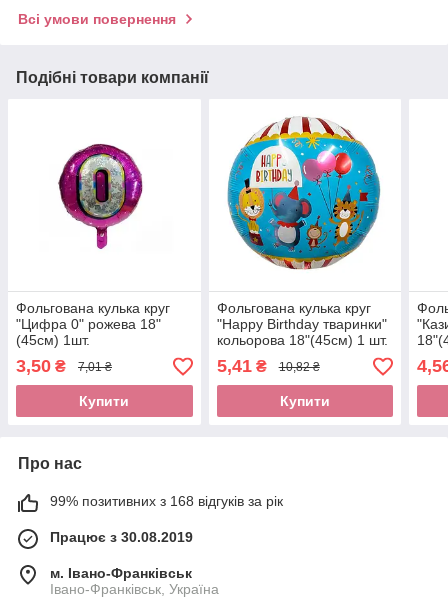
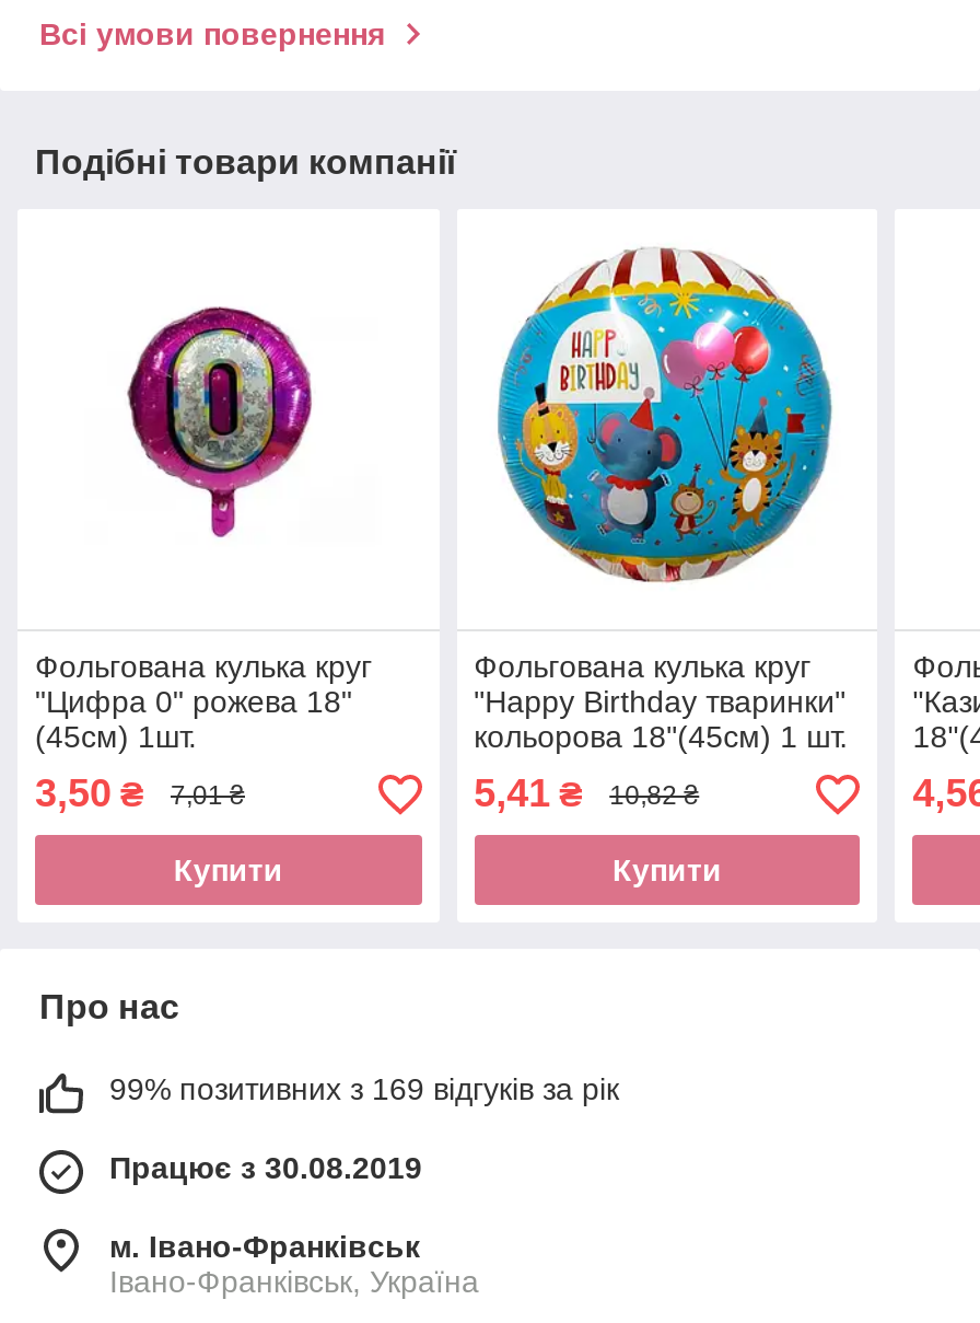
- 99% позитивних з 168 відгуків за рік
+ 99% позитивних з 169 відгуків за рік
